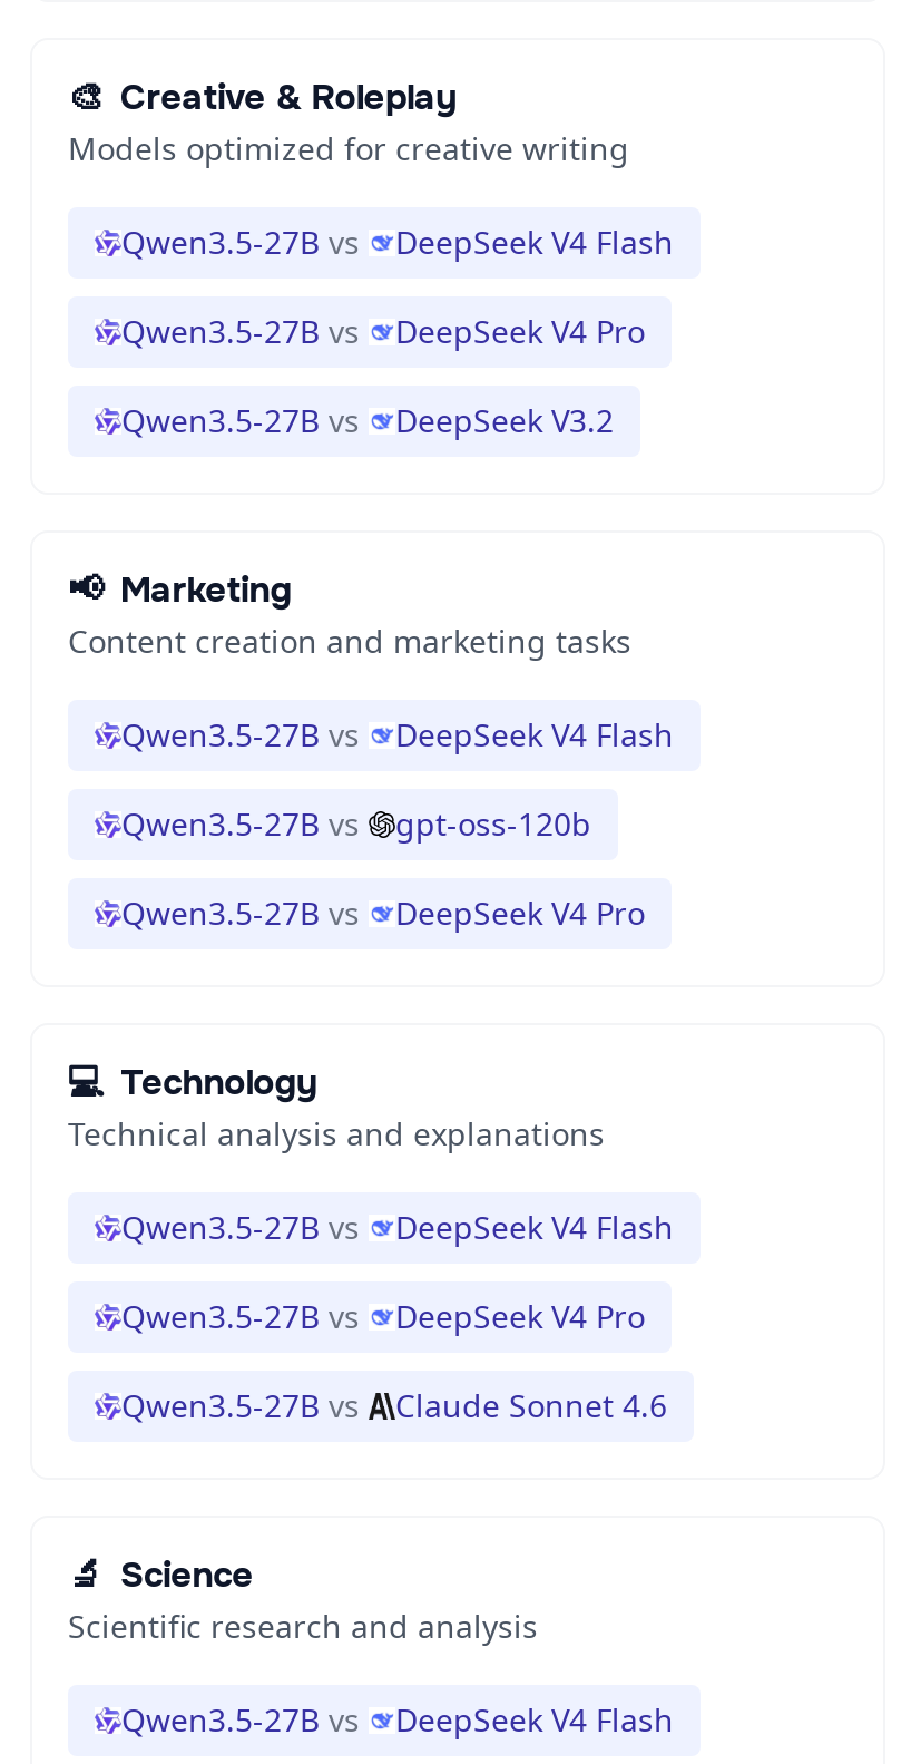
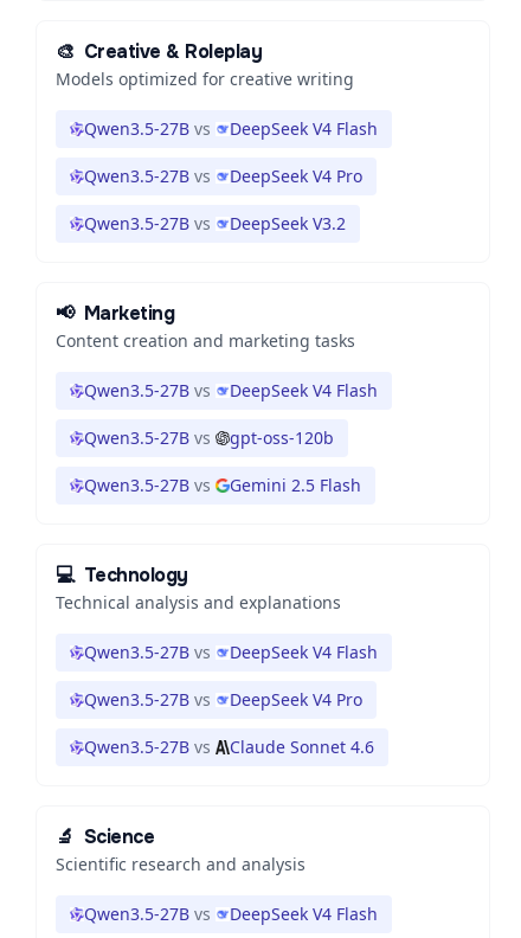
- DeepSeek V4 Pro
+ Gemini 2.5 Flash
